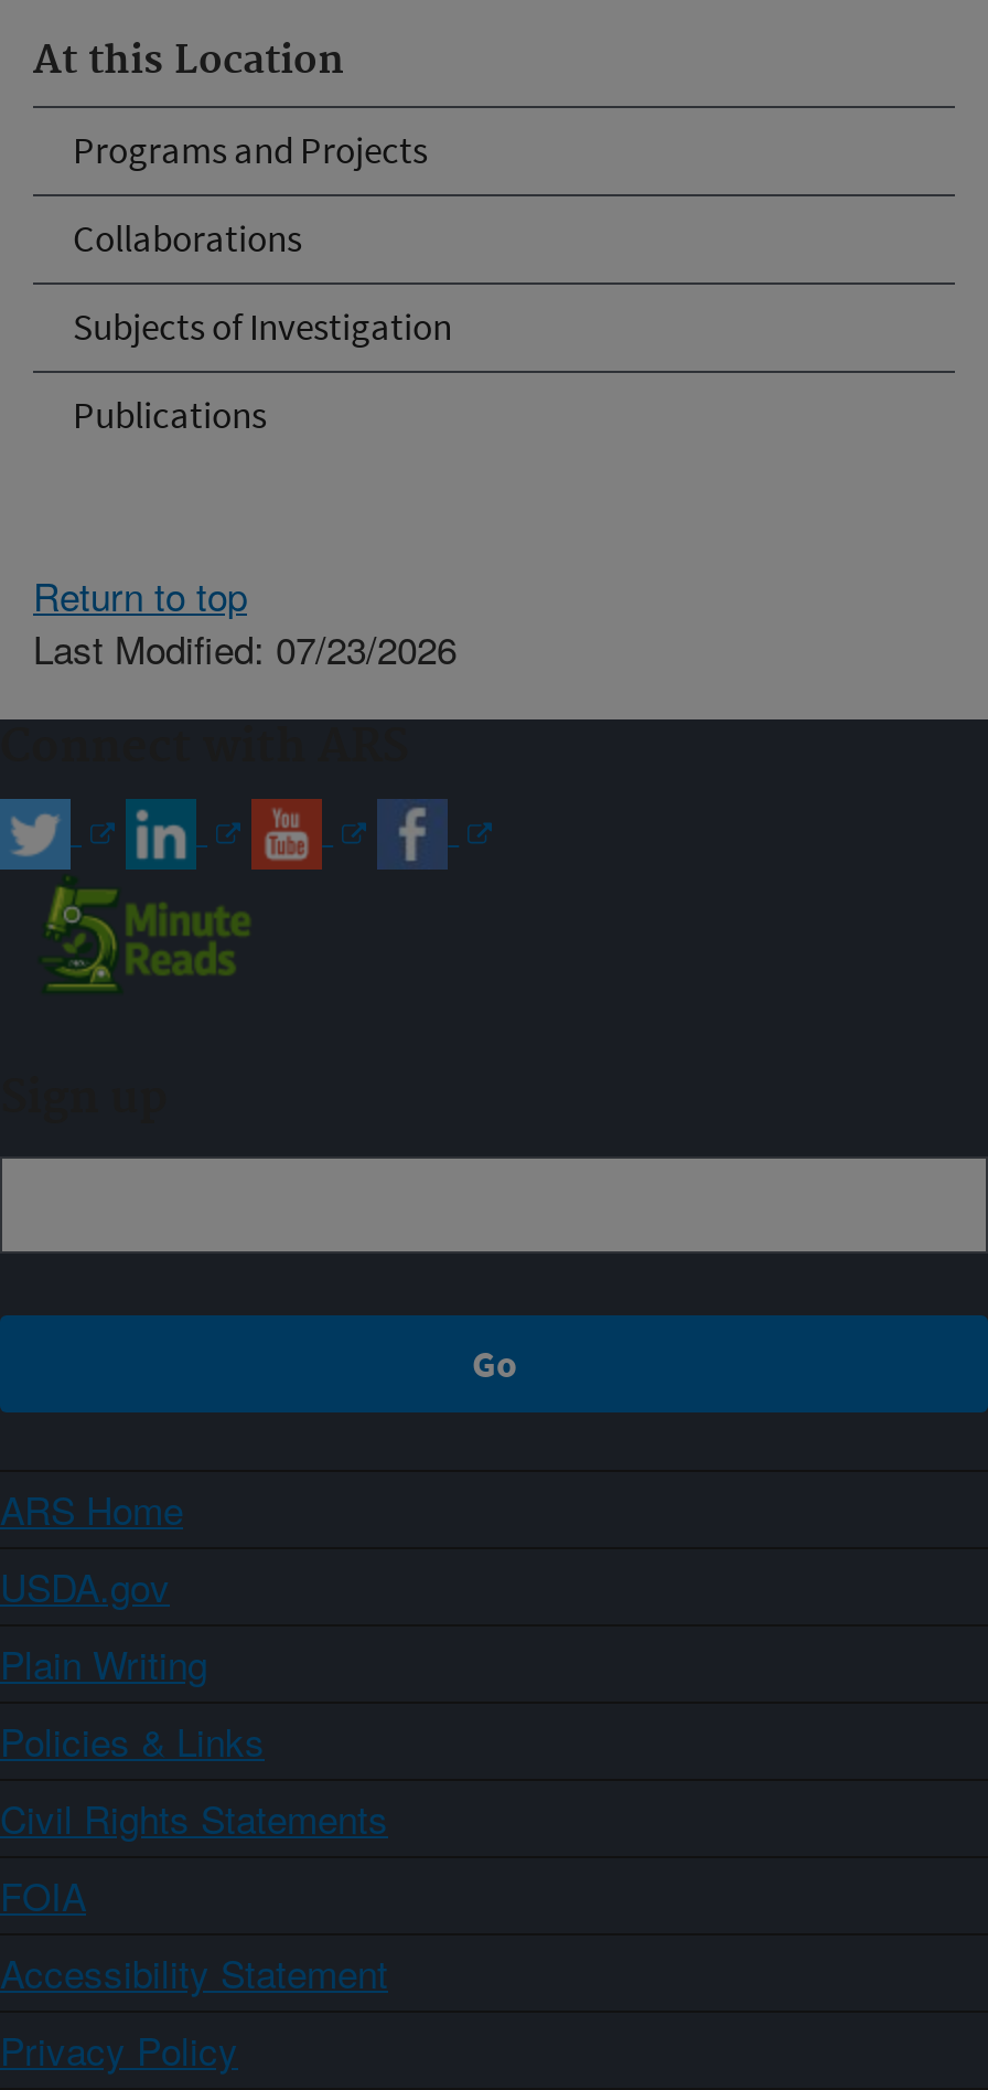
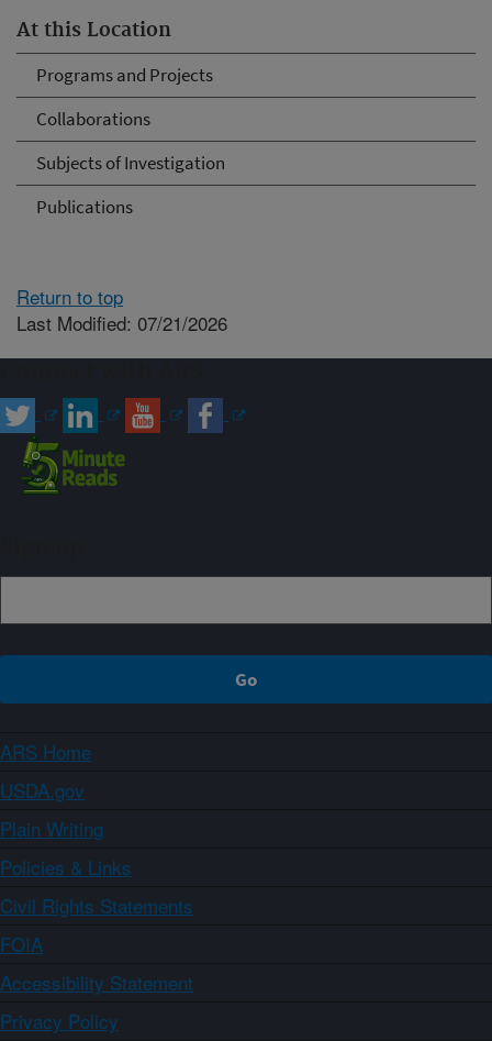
- Last Modified: 07/23/2026
+ Last Modified: 07/21/2026
